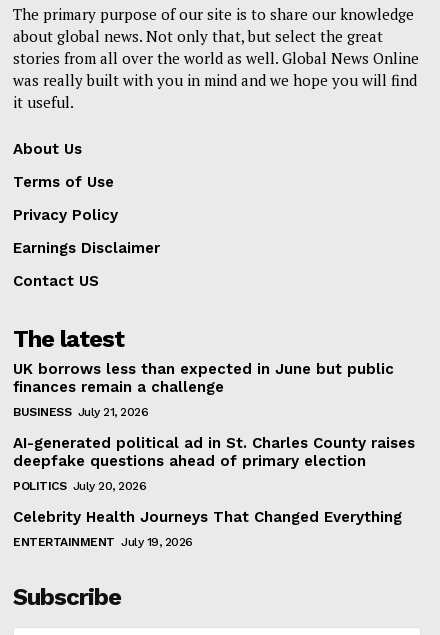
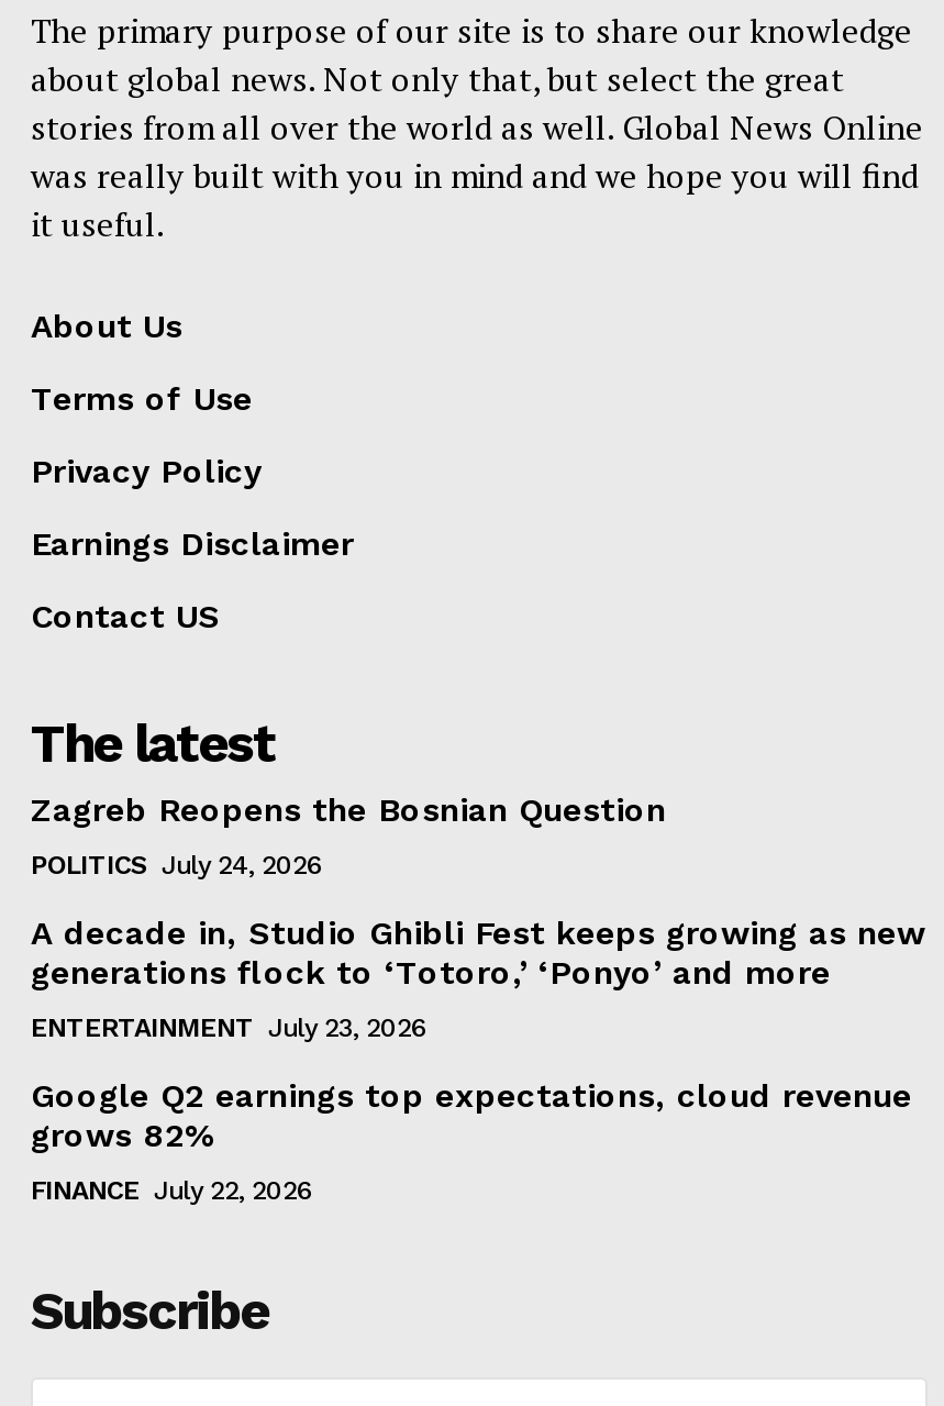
- UK borrows less than expected in June but public
- finances remain a challenge
+ Zagreb Reopens the Bosnian Question

- BUSINESS July 21, 2026
+ POLITICS July 24, 2026

- AI-generated political ad in St. Charles County raises
- deepfake questions ahead of primary election
+ A decade in, Studio Ghibli Fest keeps growing as new
+ generations flock to ‘Totoro,’ ‘Ponyo’ and more

- POLITICS July 20, 2026
+ ENTERTAINMENT July 23, 2026

- Celebrity Health Journeys That Changed Everything
+ Google Q2 earnings top expectations, cloud revenue
+ grows 82%

- ENTERTAINMENT July 19, 2026
+ FINANCE July 22, 2026
